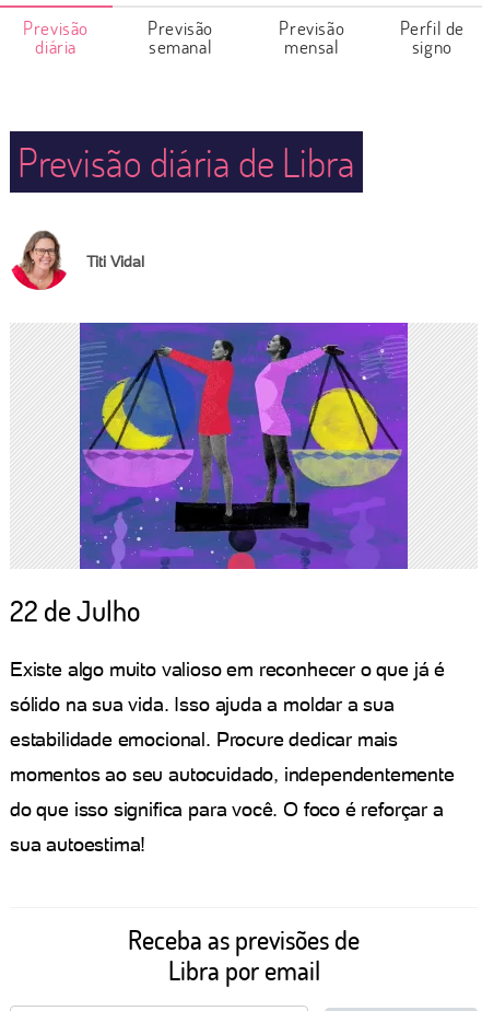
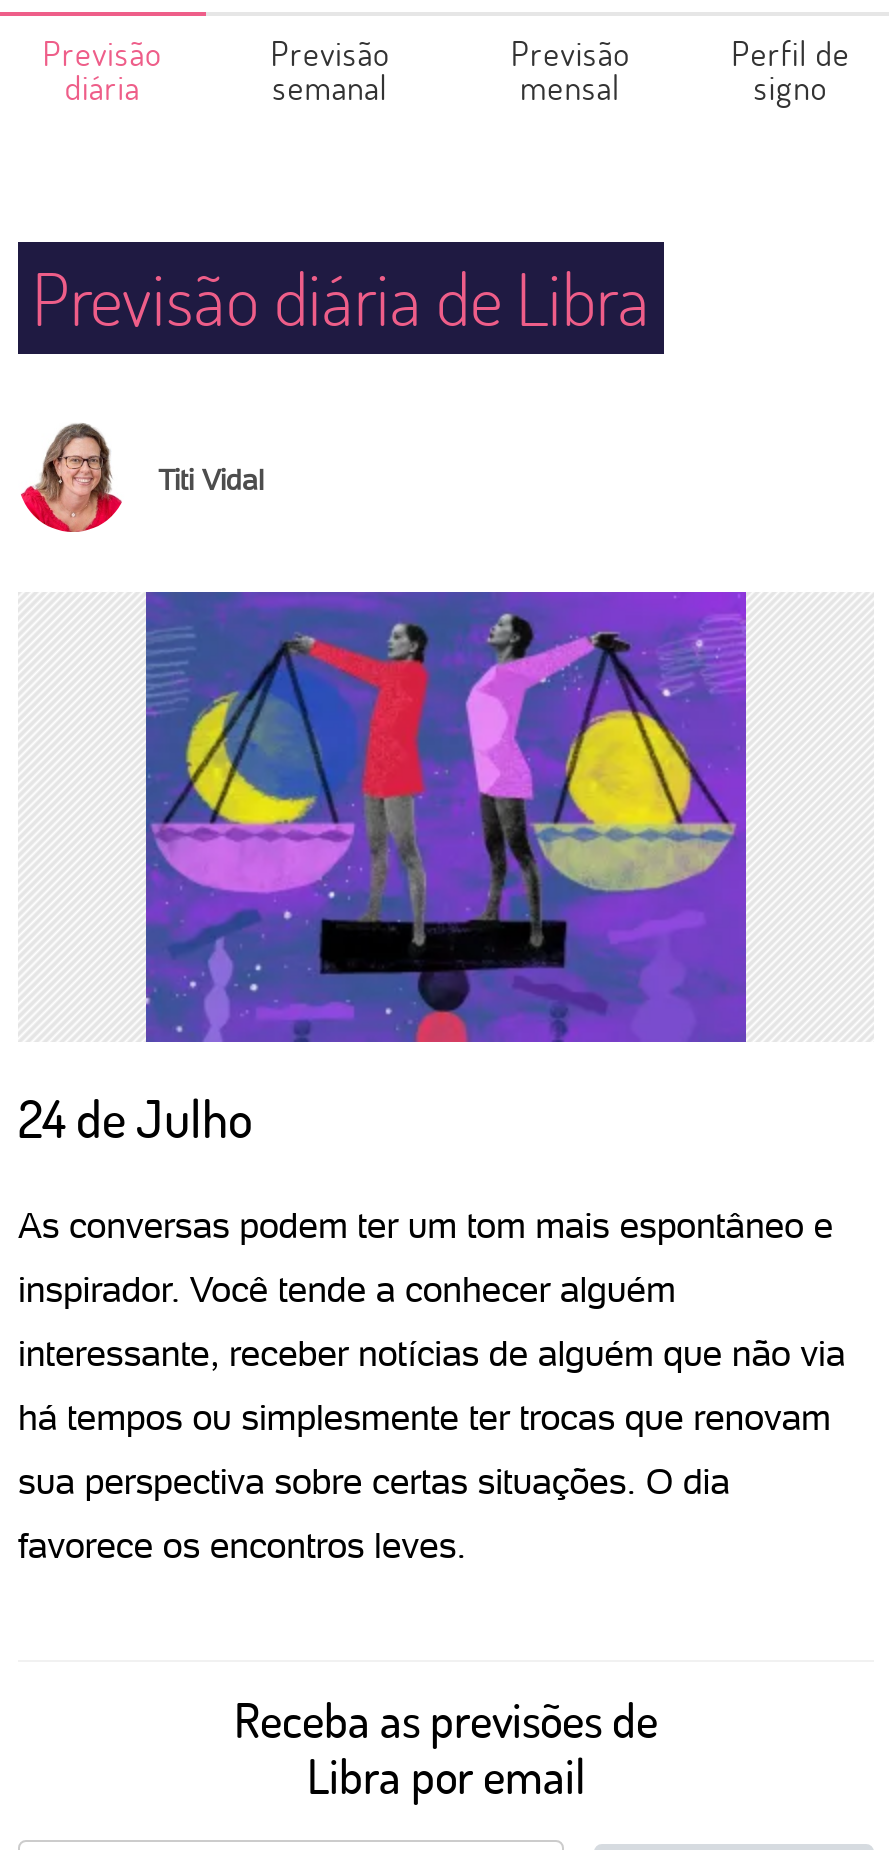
- 22 de Julho
+ 24 de Julho

- Existe algo muito valioso em reconhecer o que já é
+ As conversas podem ter um tom mais espontâneo e

- sólido na sua vida. Isso ajuda a moldar a sua
+ inspirador. Você tende a conhecer alguém

- estabilidade emocional. Procure dedicar mais
+ interessante, receber notícias de alguém que não via

- momentos ao seu autocuidado, independentemente
+ há tempos ou simplesmente ter trocas que renovam

- do que isso significa para você. O foco é reforçar a
+ sua perspectiva sobre certas situações. O dia

- sua autoestima!
+ favorece os encontros leves.
